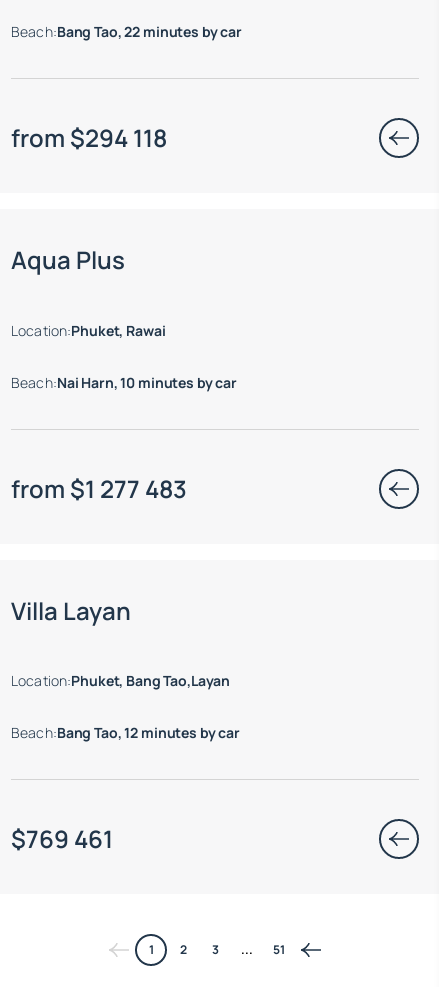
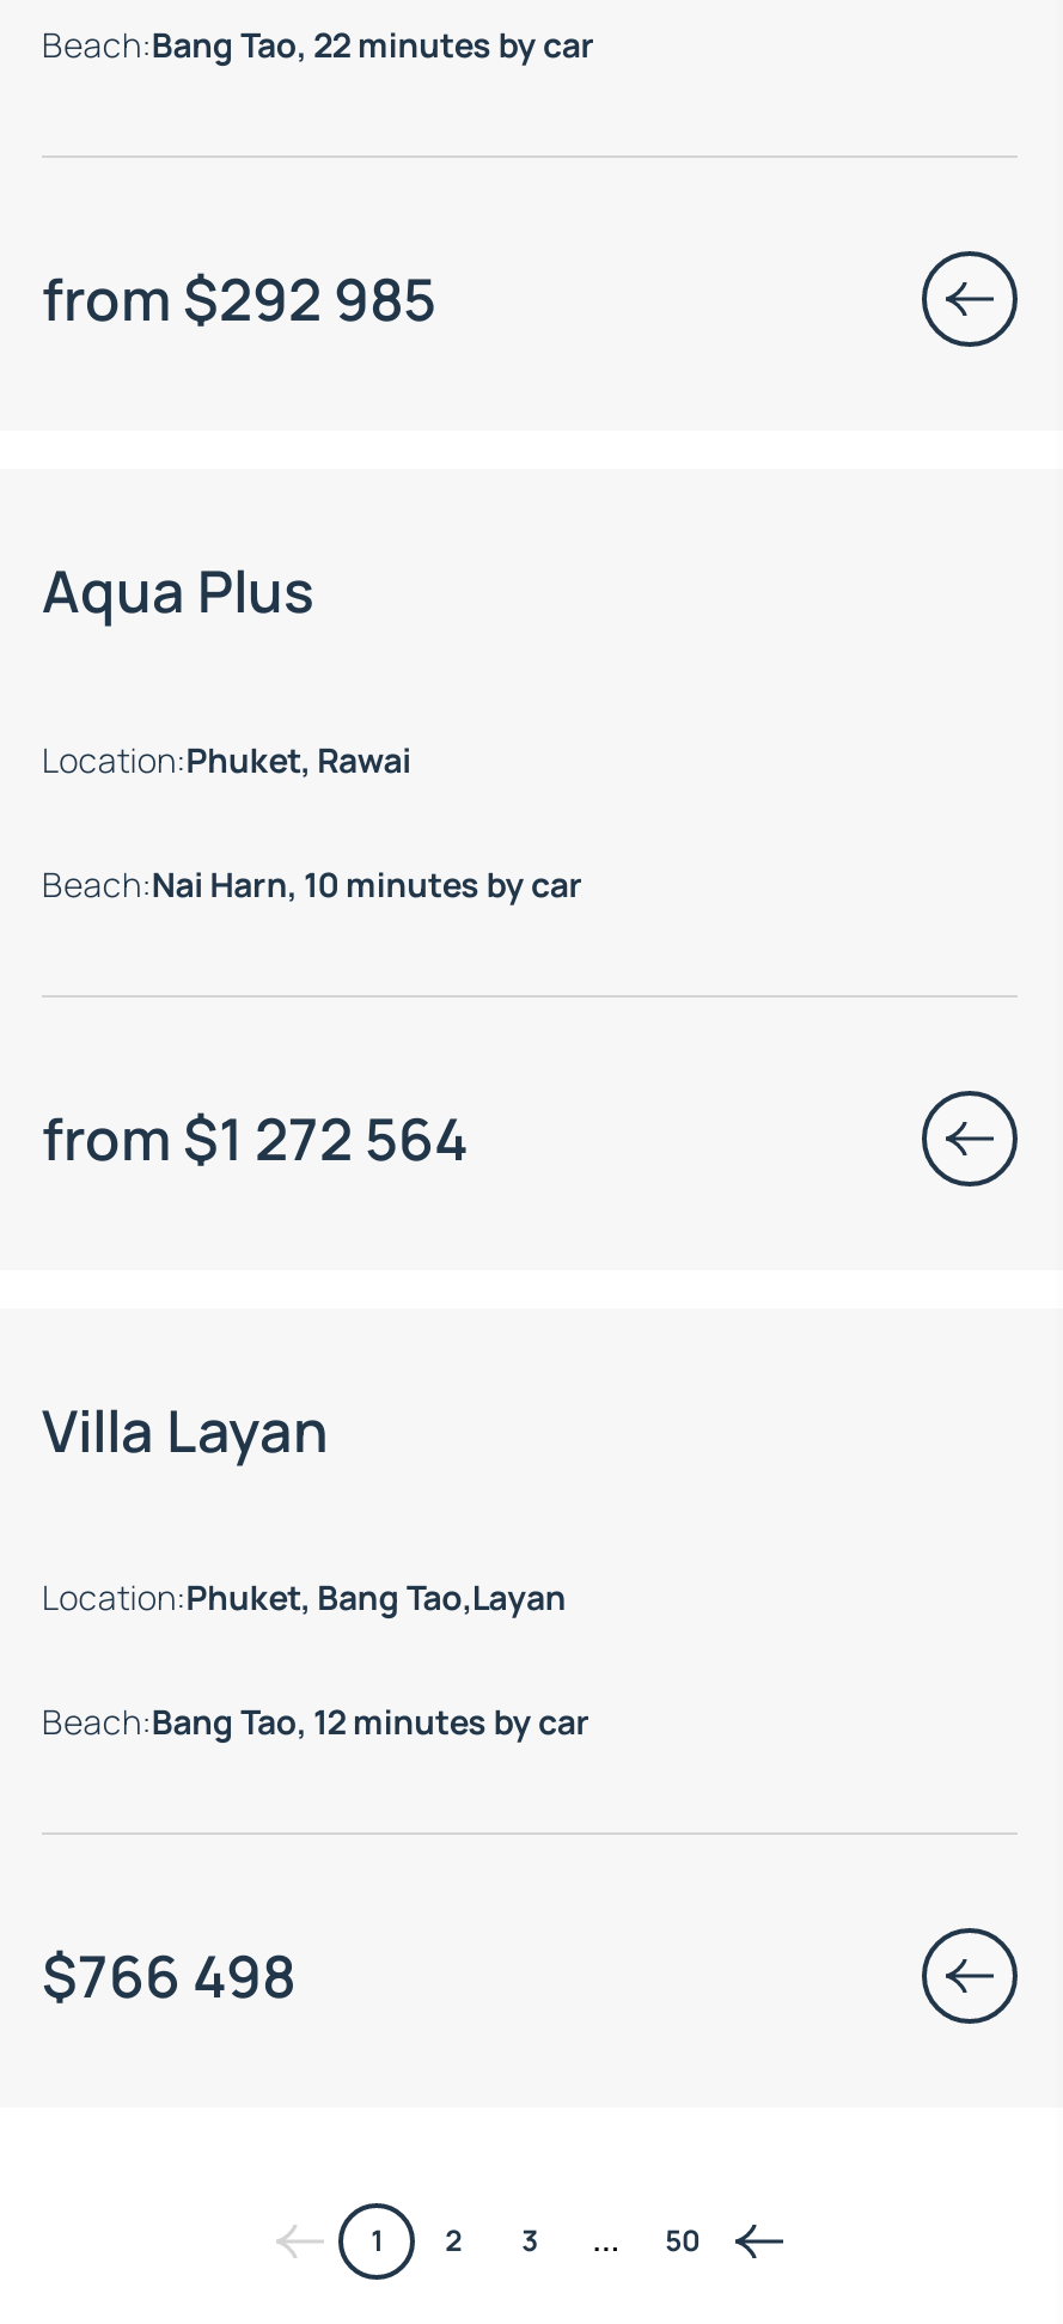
- from $294 118
+ from $292 985

- from $1 277 483
+ from $1 272 564

- $769 461
+ $766 498

- 51
+ 50
